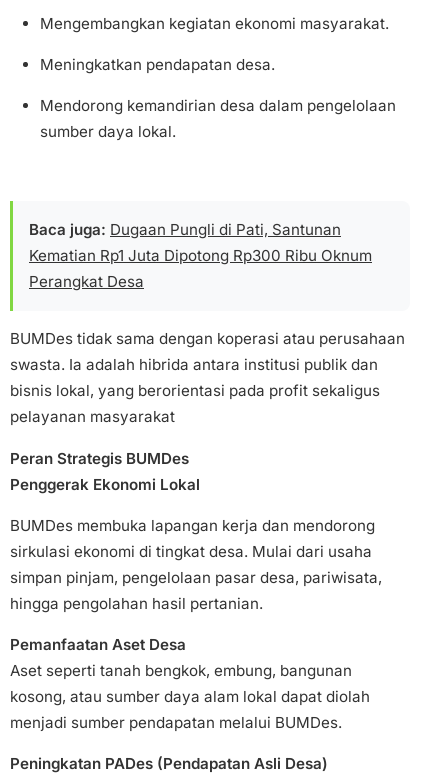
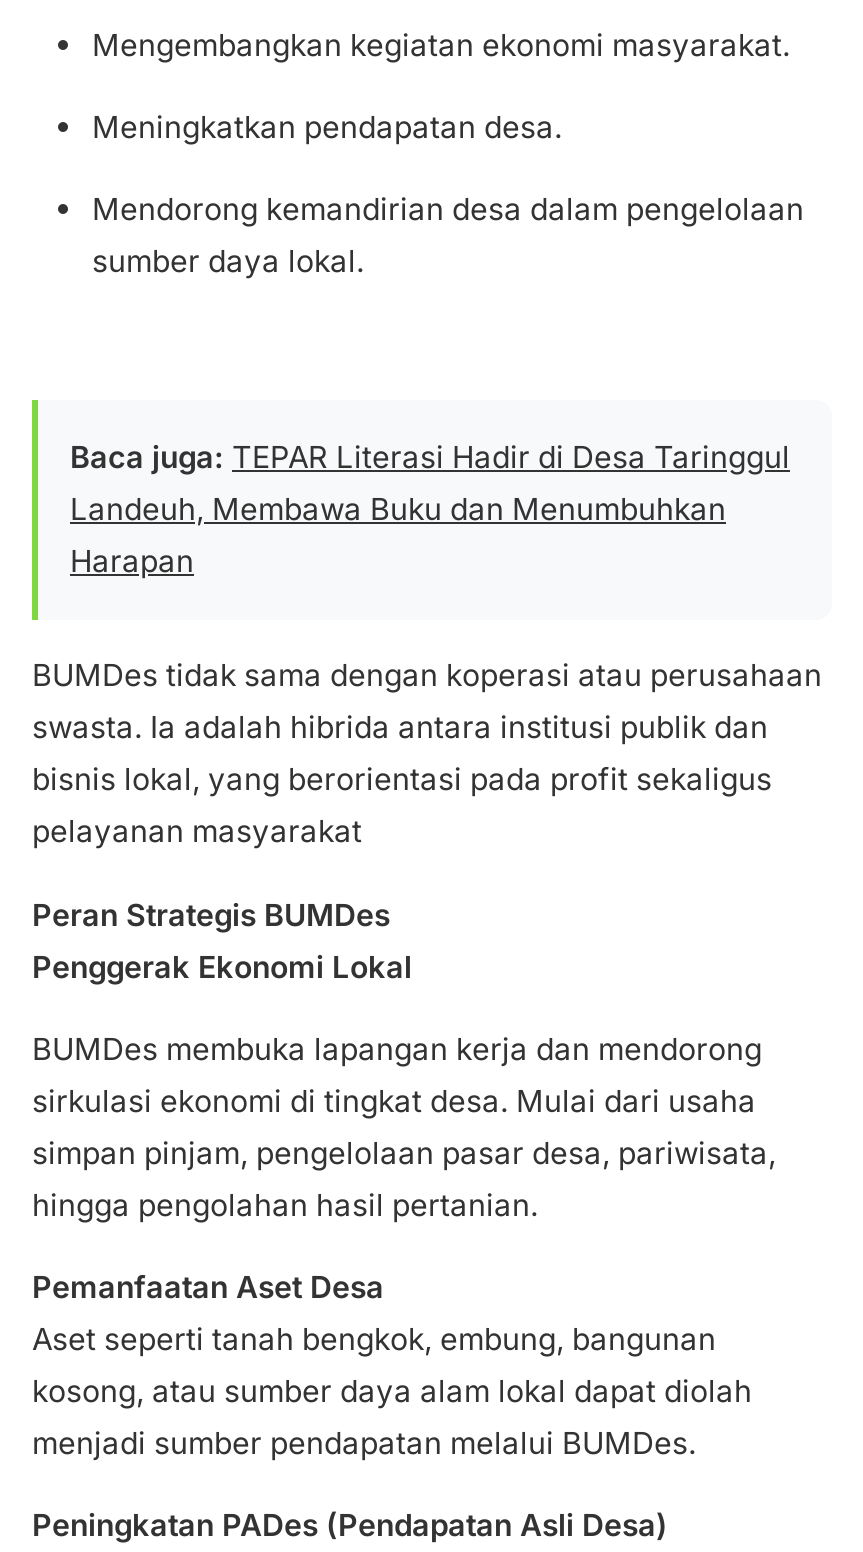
- Baca juga: Dugaan Pungli di Pati, Santunan
- Kematian Rp1 Juta Dipotong Rp300 Ribu Oknum
- Perangkat Desa
+ Baca juga: TEPAR Literasi Hadir di Desa Taringgul
+ Landeuh, Membawa Buku dan Menumbuhkan
+ Harapan
